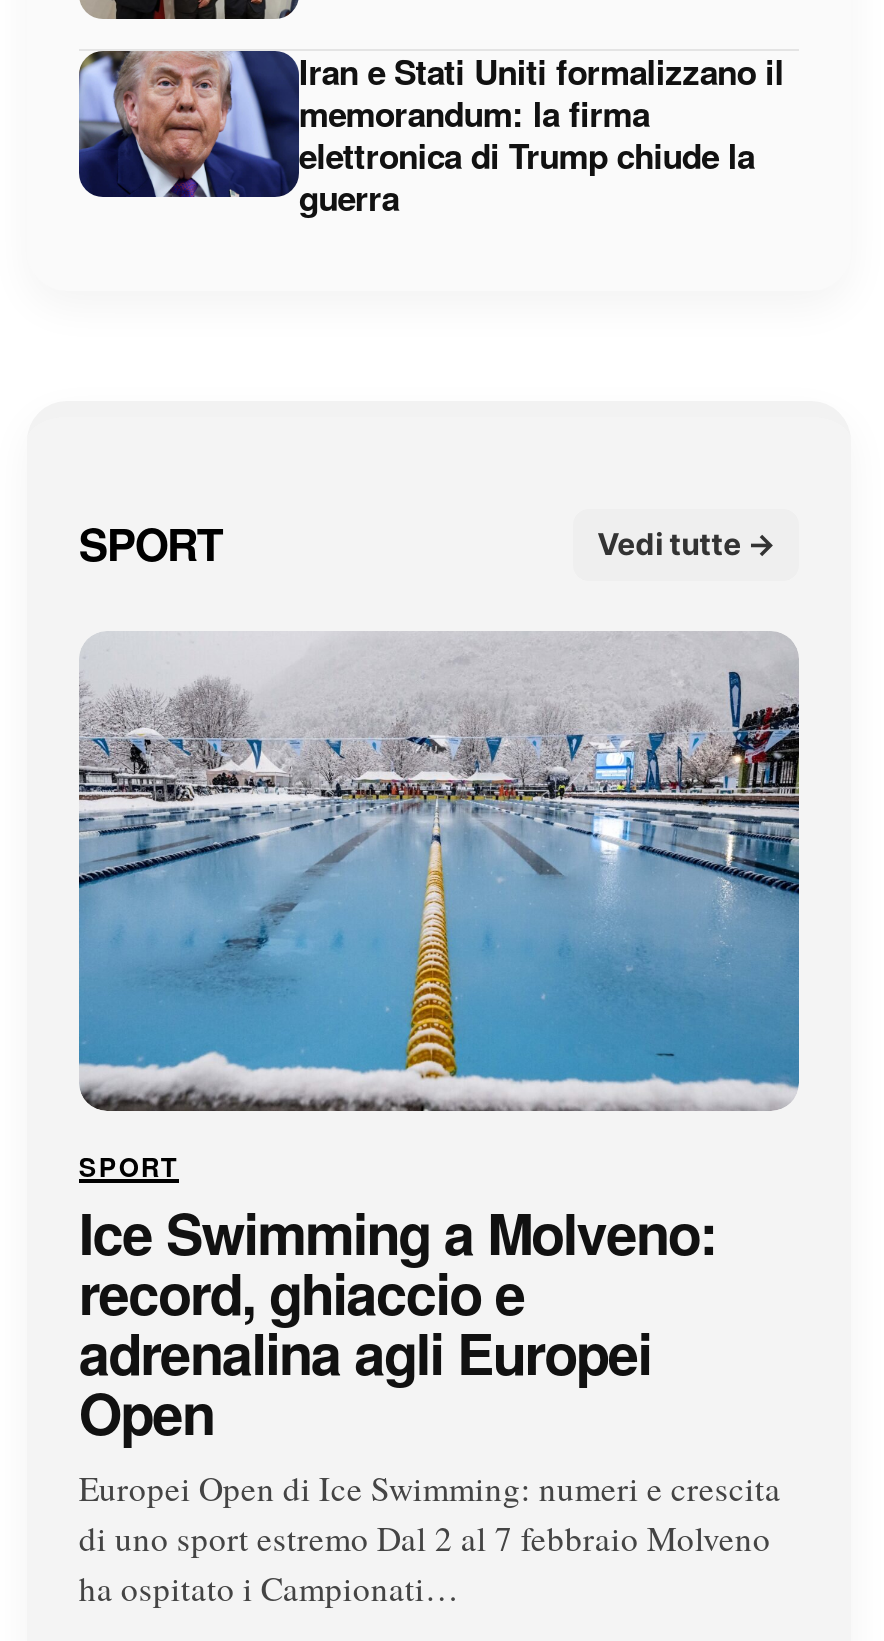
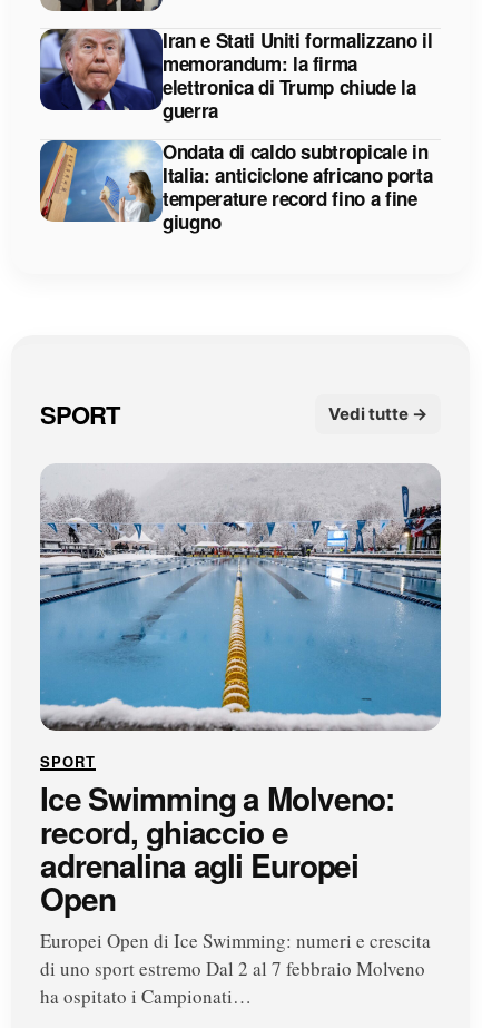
+ [image]
+ Ondata di caldo subtropicale in
+ Italia: anticiclone africano porta
+ temperature record fino a fine
+ giugno
